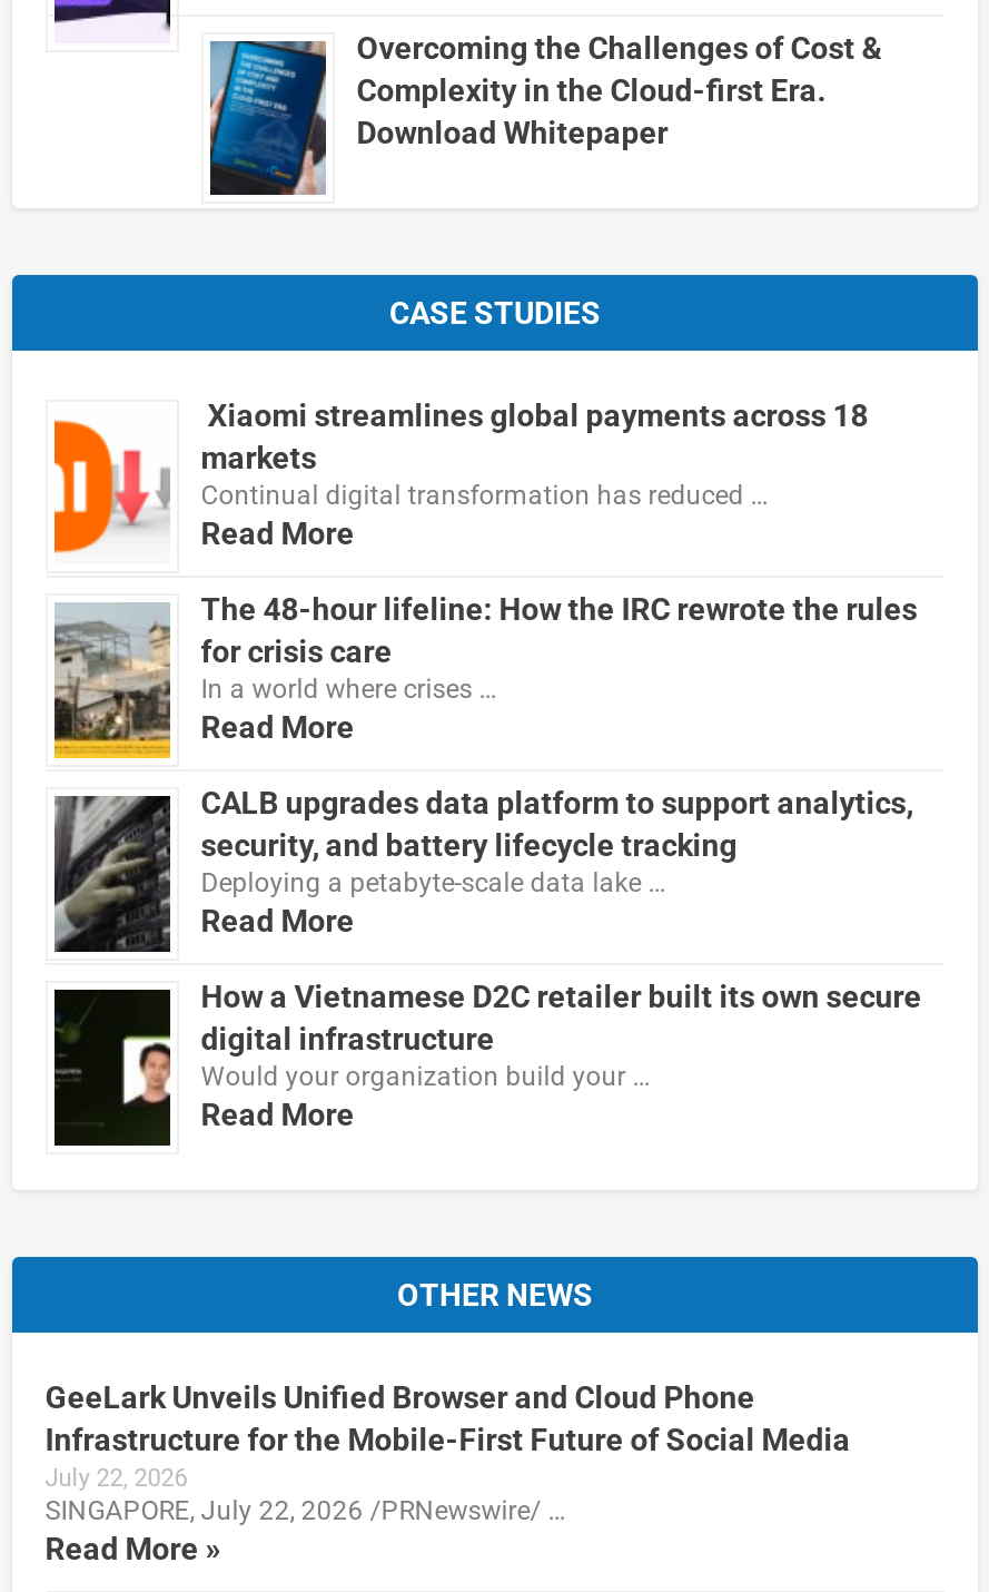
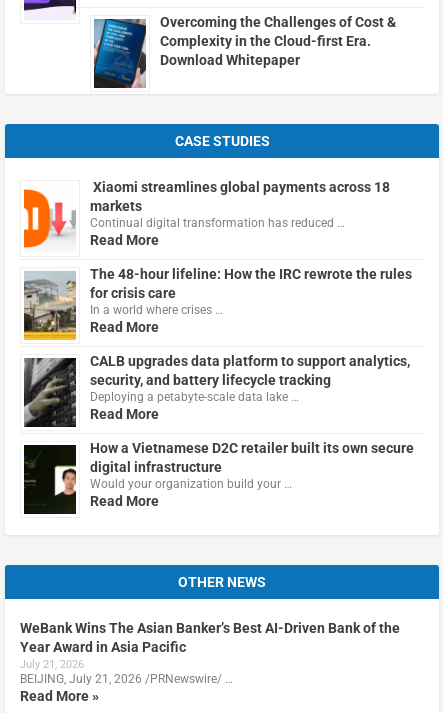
- GeeLark Unveils Unified Browser and Cloud Phone
- Infrastructure for the Mobile-First Future of Social Media
- July 22, 2026
- SINGAPORE, July 22, 2026 /PRNewswire/ …
+ WeBank Wins The Asian Banker’s Best AI-Driven Bank of the
+ Year Award in Asia Pacific
+ July 21, 2026
+ BEIJING, July 21, 2026 /PRNewswire/ …
